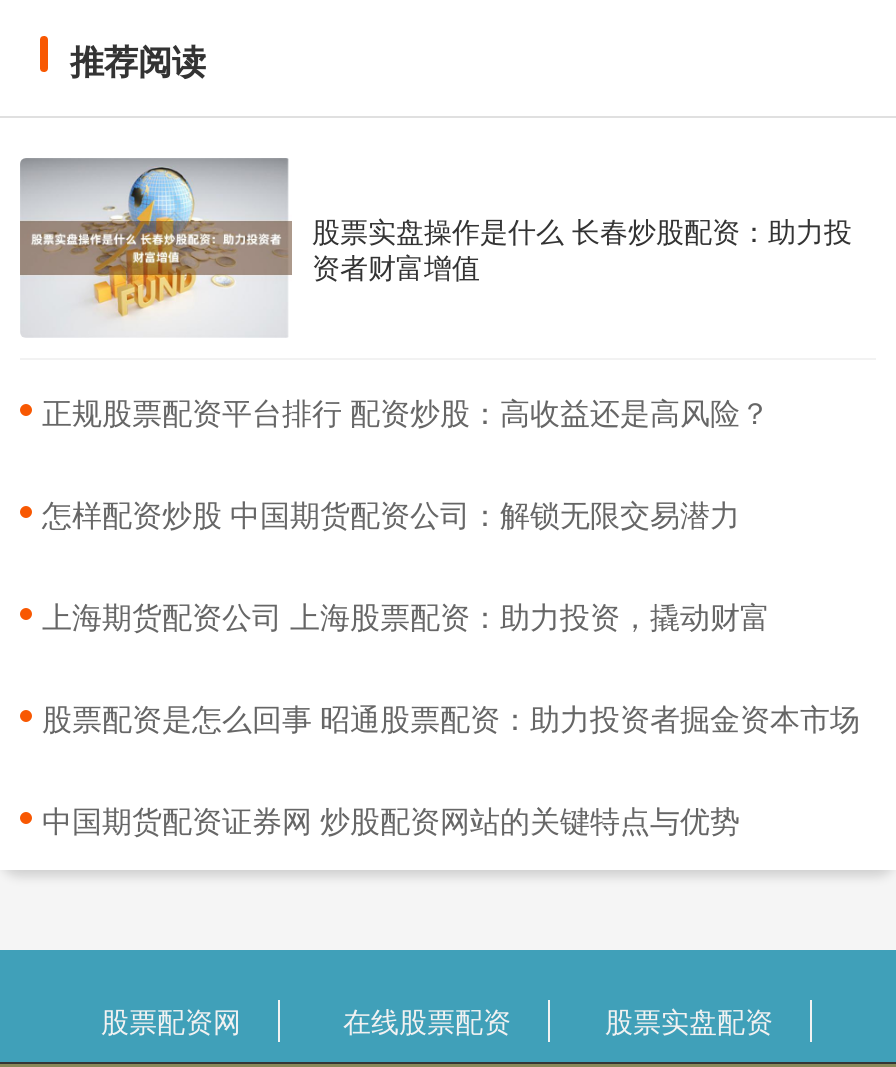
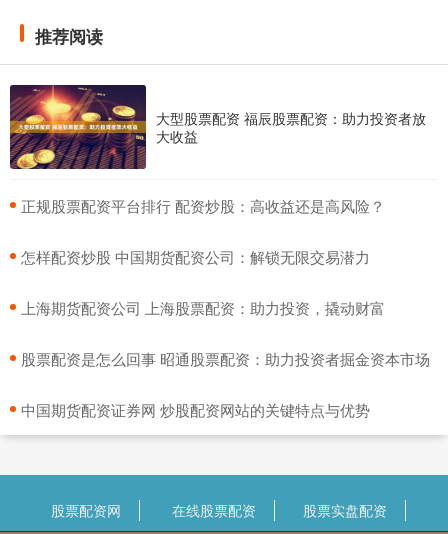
- [image]
- 股票实盘操作是什么 长春炒股配资：助力投
- 资者财富增值
+ [image]
+ 大型股票配资 福辰股票配资：助力投资者放
+ 大收益
